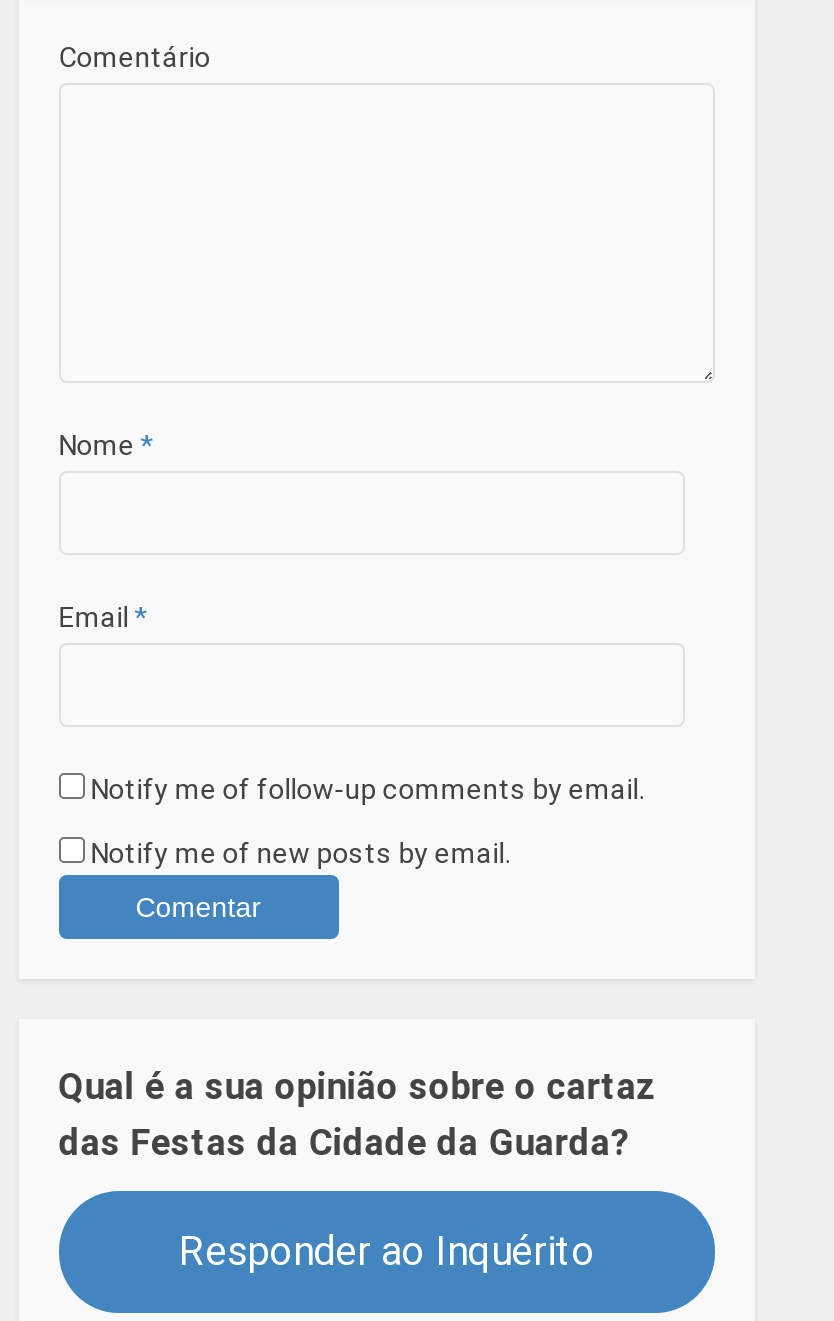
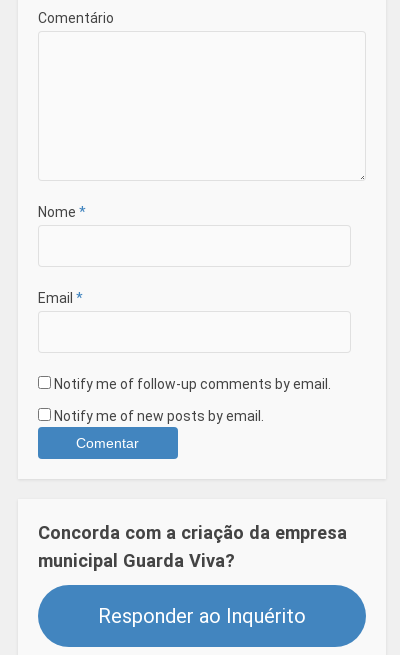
- Qual é a sua opinião sobre o cartaz
- das Festas da Cidade da Guarda?
+ Concorda com a criação da empresa
+ municipal Guarda Viva?
